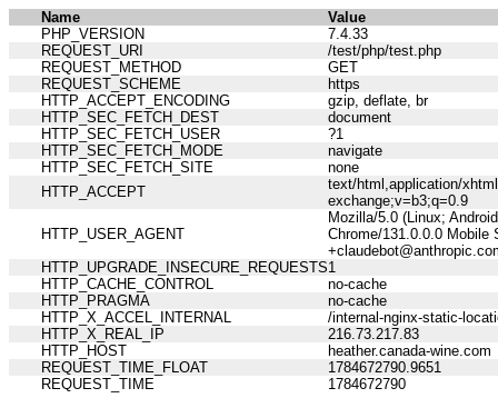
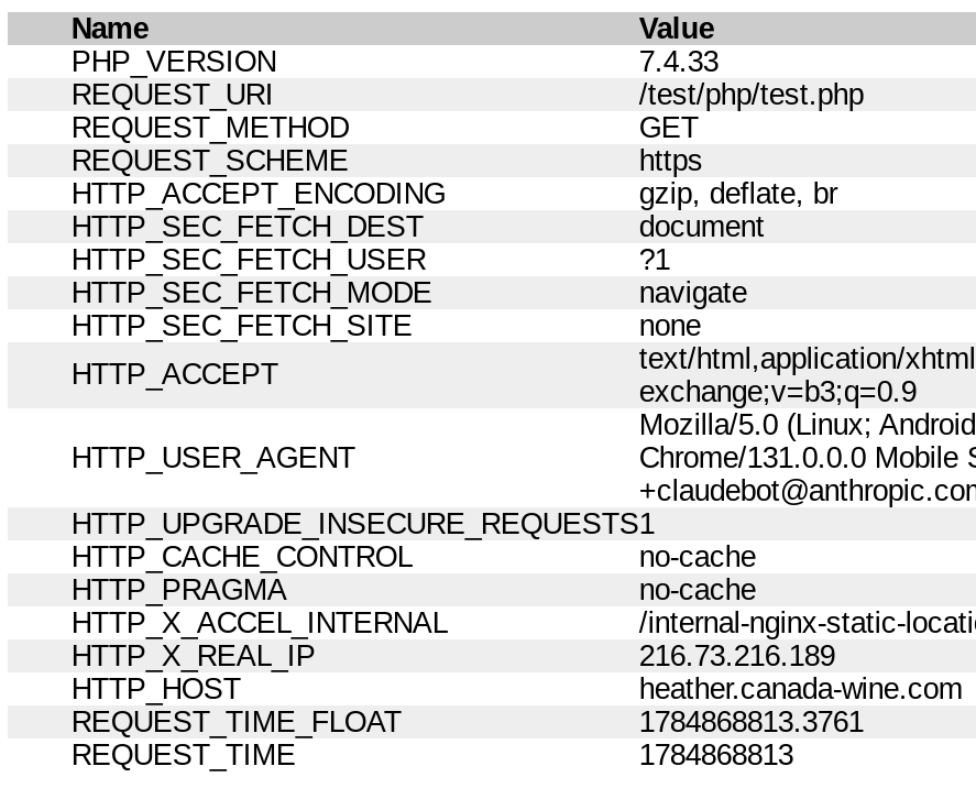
- 216.73.217.83
+ 216.73.216.189

- 1784672790.9651
+ 1784868813.3761

- 1784672790
+ 1784868813
